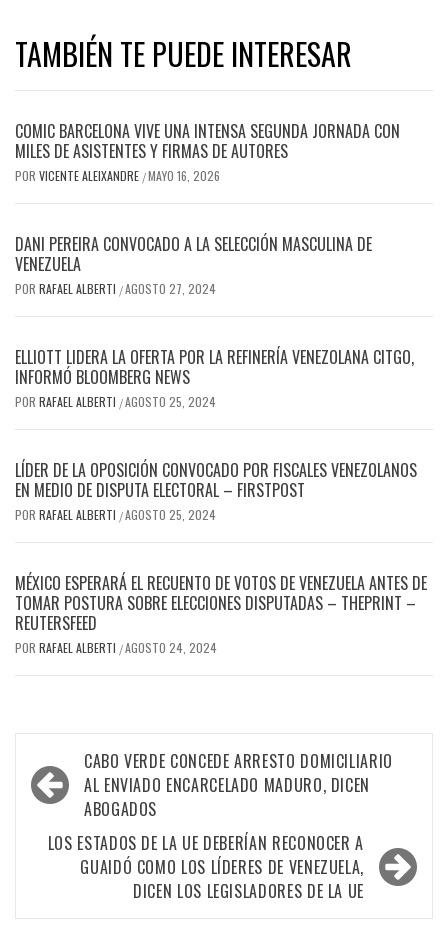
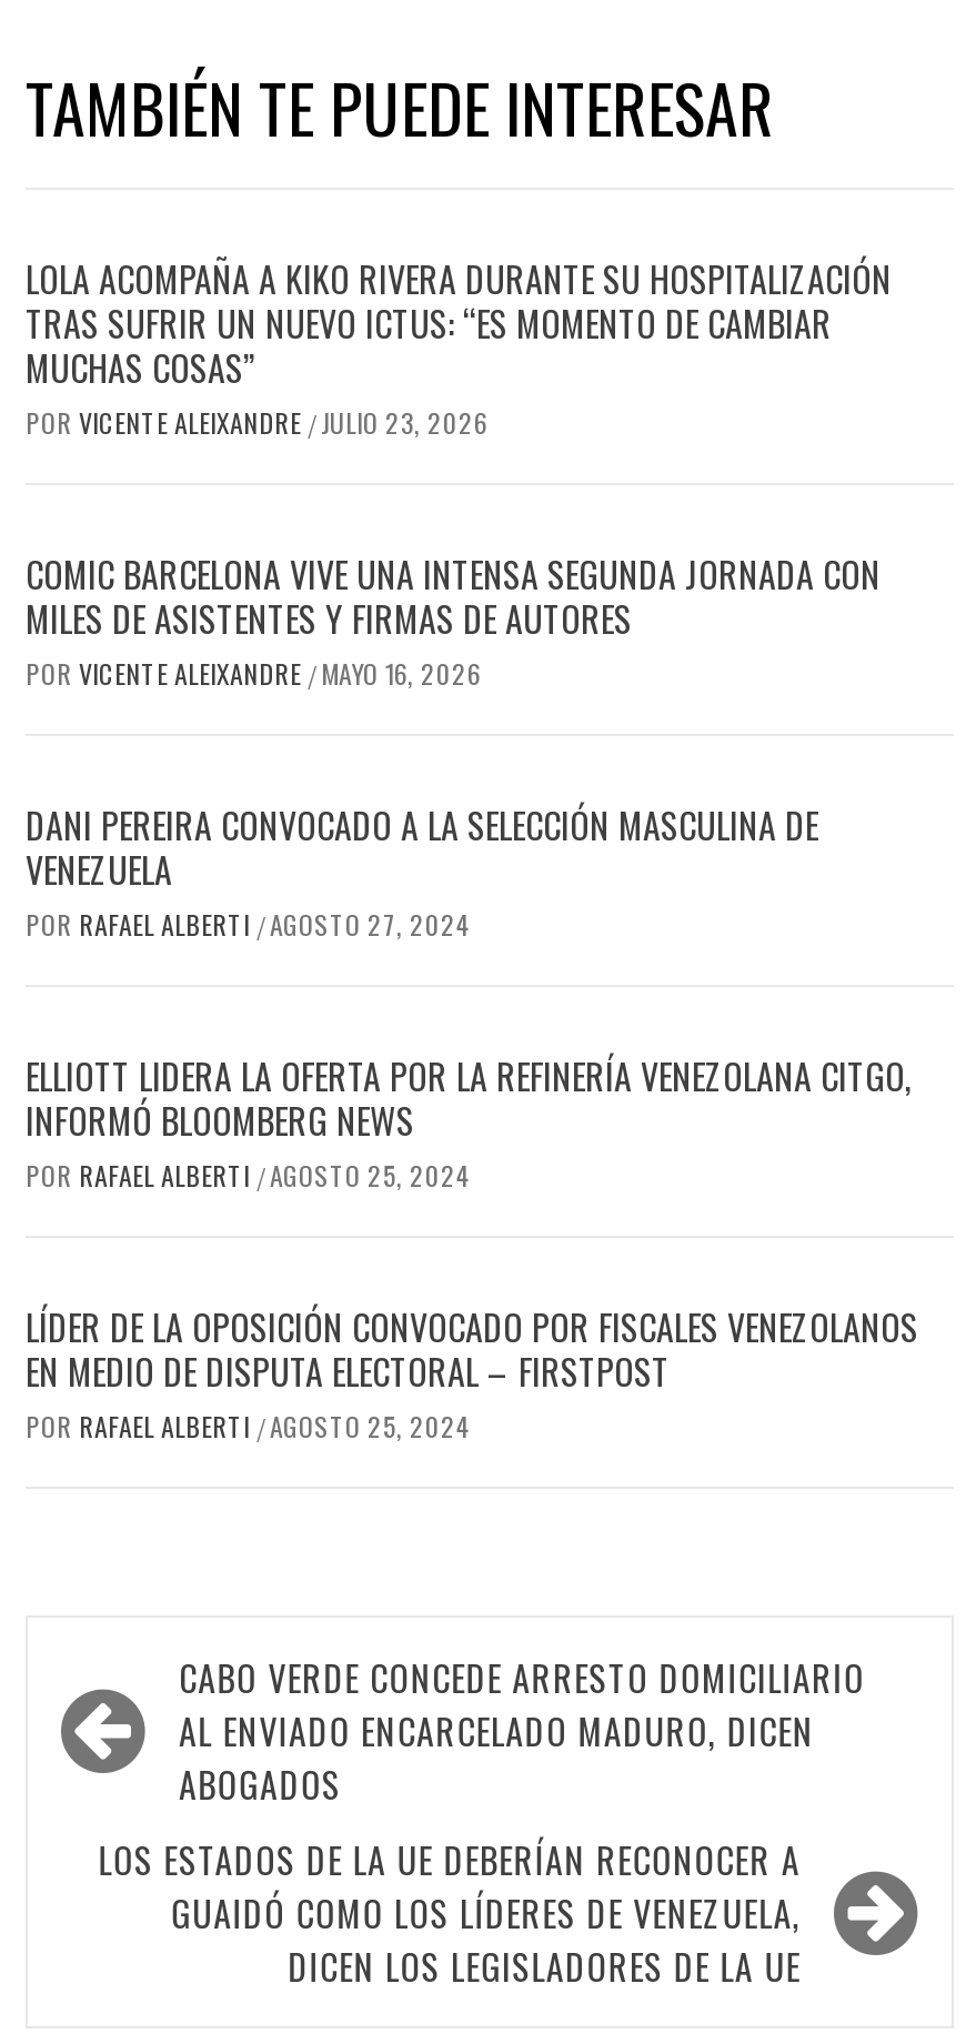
+ LOLA ACOMPAÑA A KIKO RIVERA DURANTE SU HOSPITALIZACIÓN
+ TRAS SUFRIR UN NUEVO ICTUS: “ES MOMENTO DE CAMBIAR
+ MUCHAS COSAS”
+ POR VICENTE ALEIXANDRE / JULIO 23, 2026

moved down: COMIC BARCELONA VIVE UNA INTENSA SEGUNDA JORNADA CON | MILES DE ASISTENTES Y FIRMAS DE AUTORES | POR VICENTE ALEIXANDRE / MAYO 16, 2026 | ... | EN MEDIO DE DISPUTA ELECTORAL – FIRSTPOST | POR RAFAEL ALBERTI / AGOSTO 25, 2024

- MÉXICO ESPERARÁ EL RECUENTO DE VOTOS DE VENEZUELA ANTES DE
- TOMAR POSTURA SOBRE ELECCIONES DISPUTADAS – THEPRINT –
- REUTERSFEED
- POR RAFAEL ALBERTI / AGOSTO 24, 2024
